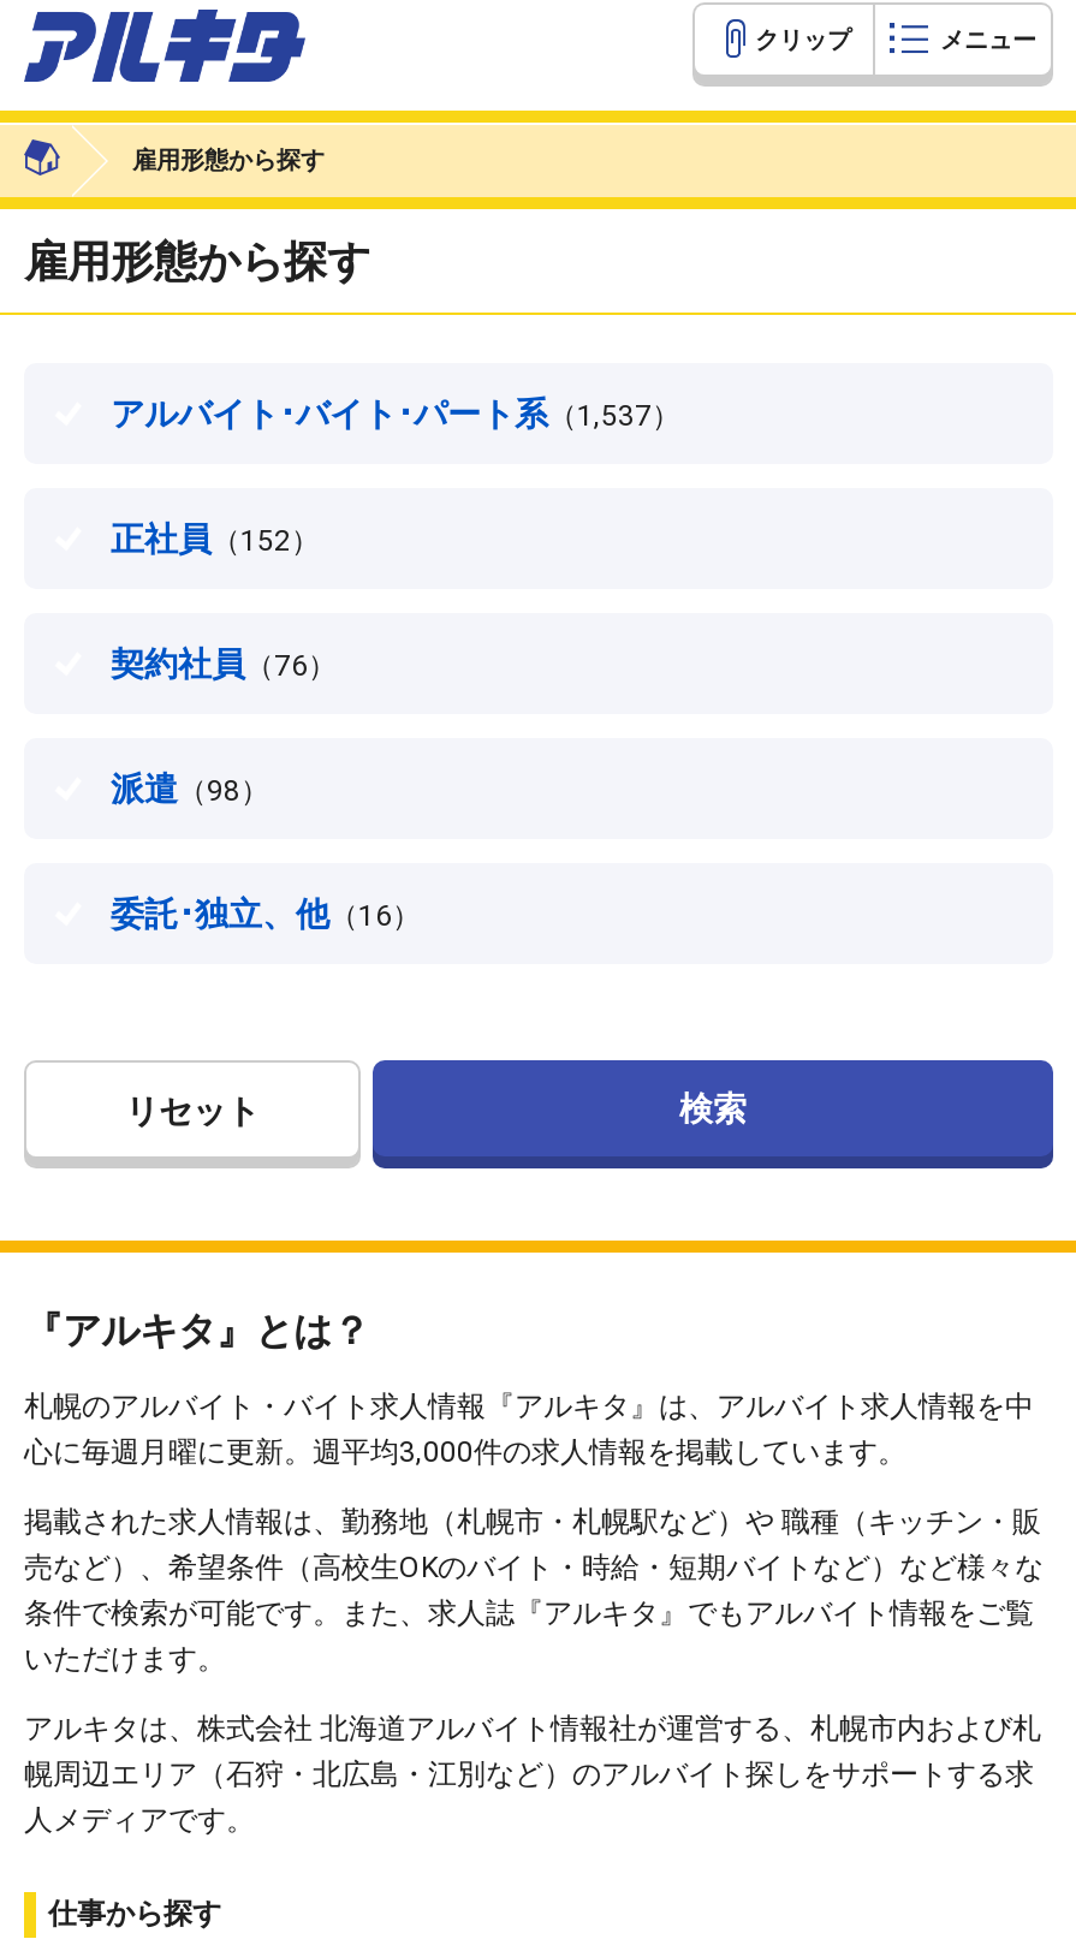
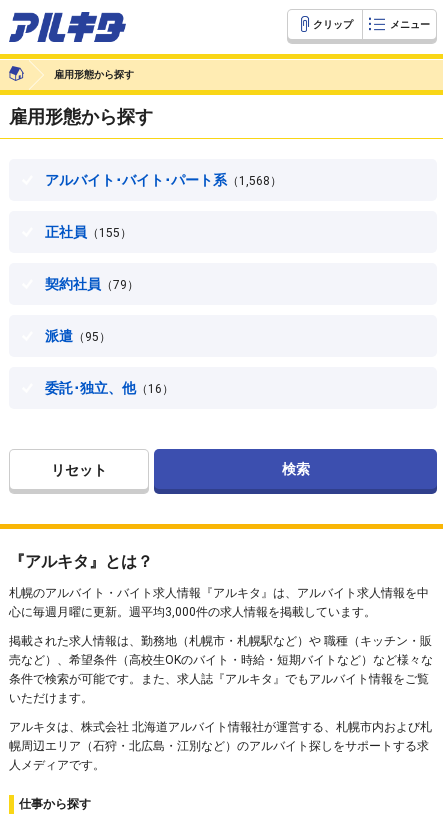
- アルバイト･バイト･パート系（1,537）
+ アルバイト･バイト･パート系（1,568）

- 正社員（152）
+ 正社員（155）

- 契約社員（76）
+ 契約社員（79）

- 派遣（98）
+ 派遣（95）
